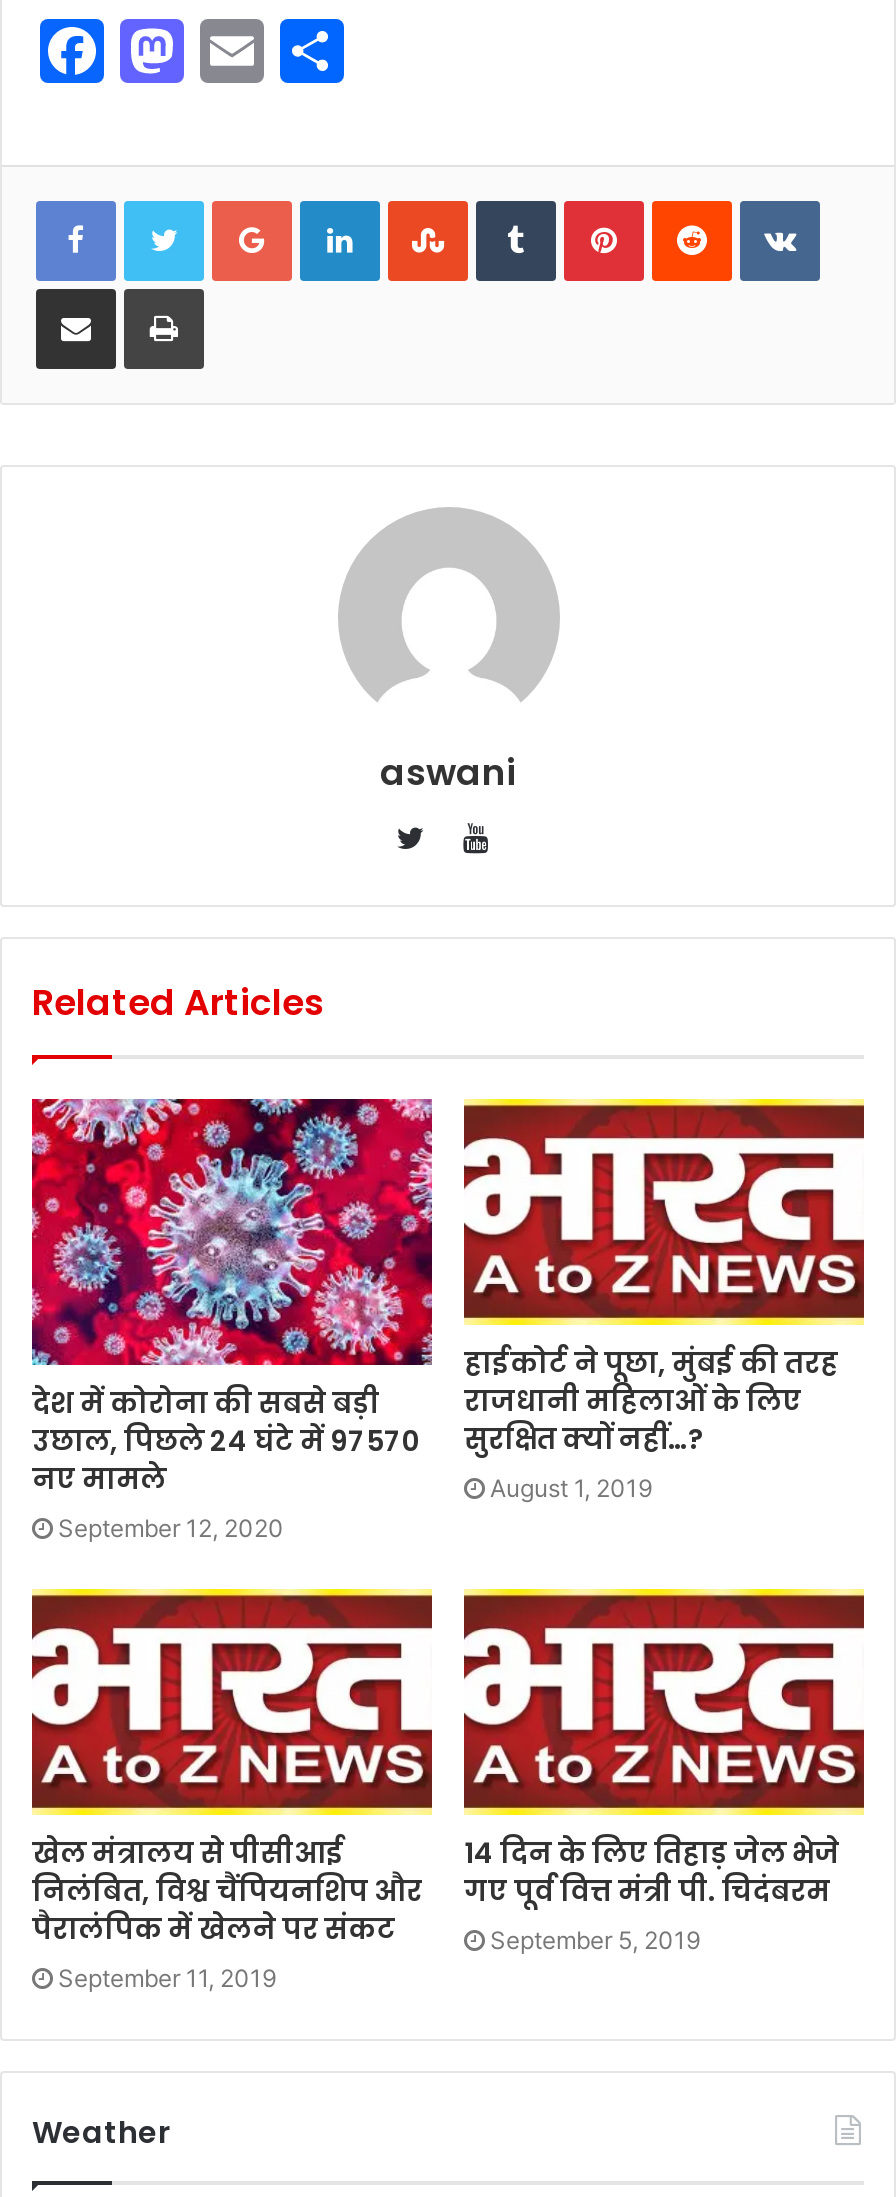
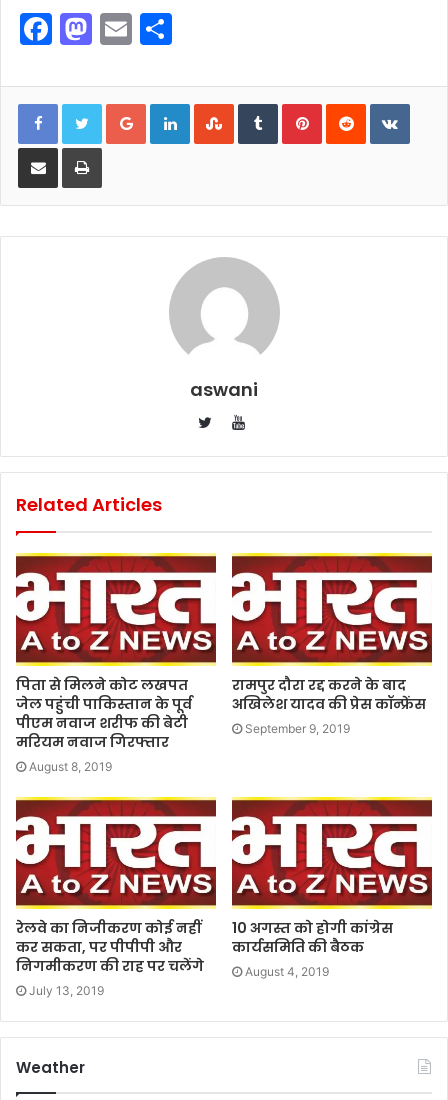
- [image]
- देश में कोरोना की सबसे बड़ी
- उछाल, पिछले 24 घंटे में 97570
- नए मामले
- September 12, 2020
+ [image]
+ पिता से मिलने कोट लखपत
+ जेल पहुंची पाकिस्तान के पूर्व
+ पीएम नवाज शरीफ की बेटी
+ मरियम नवाज गिरफ्तार
+ August 8, 2019

- हाईकोर्ट ने पूछा, मुंबई की तरह
- राजधानी महिलाओं के लिए
- सुरक्षित क्यों नहीं…?
- August 1, 2019
+ रामपुर दौरा रद्द करने के बाद
+ अखिलेश यादव की प्रेस कॉन्फ्रेंस
+ September 9, 2019

- खेल मंत्रालय से पीसीआई
- निलंबित, विश्व चैंपियनशिप और
- पैरालंपिक में खेलने पर संकट
- September 11, 2019
+ रेलवे का निजीकरण कोई नहीं
+ कर सकता, पर पीपीपी और
+ निगमीकरण की राह पर चलेंगे
+ July 13, 2019

- 14 दिन के लिए तिहाड़ जेल भेजे
- गए पूर्व वित्त मंत्री पी. चिदंबरम
- September 5, 2019
+ 10 अगस्त को होगी कांग्रेस
+ कार्यसमिति की बैठक
+ August 4, 2019
